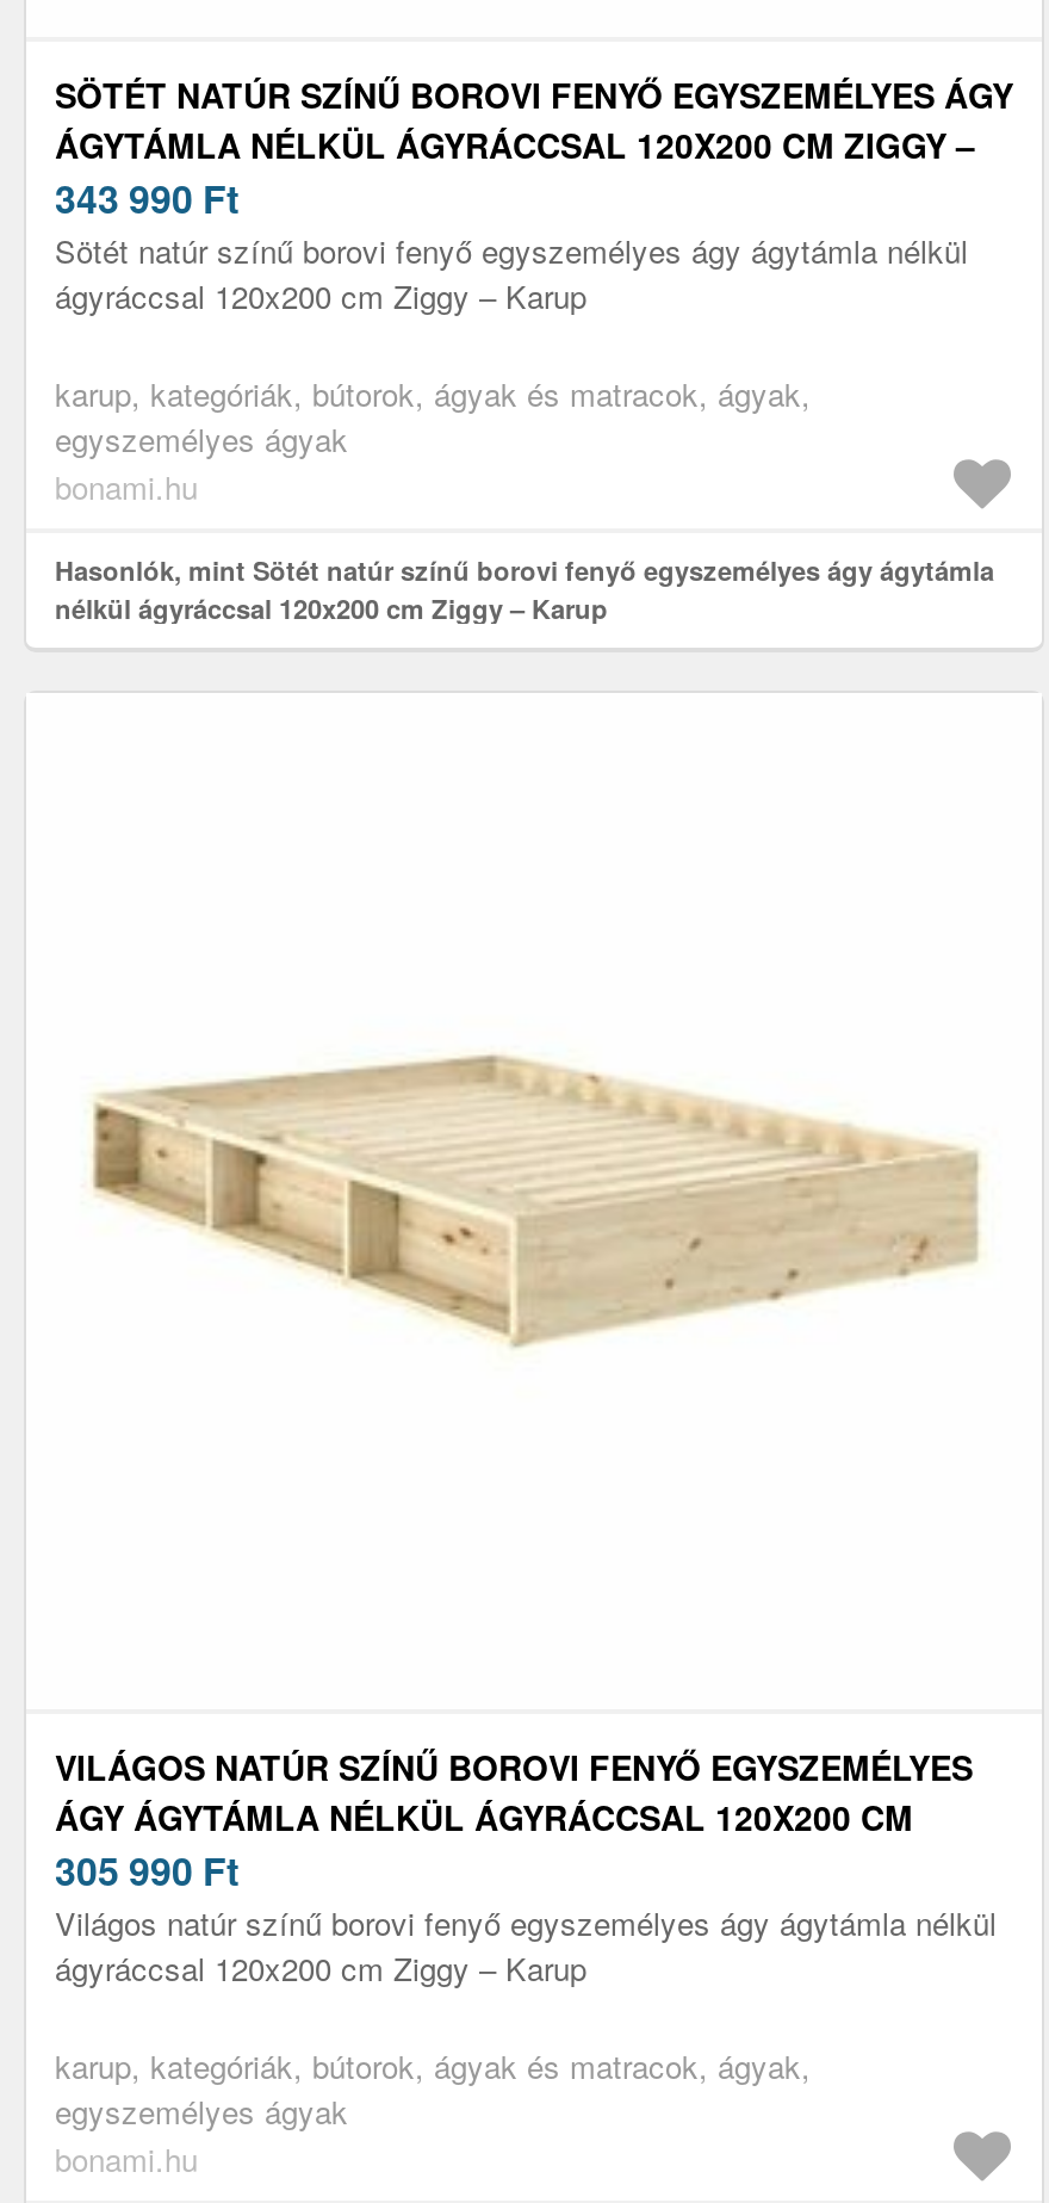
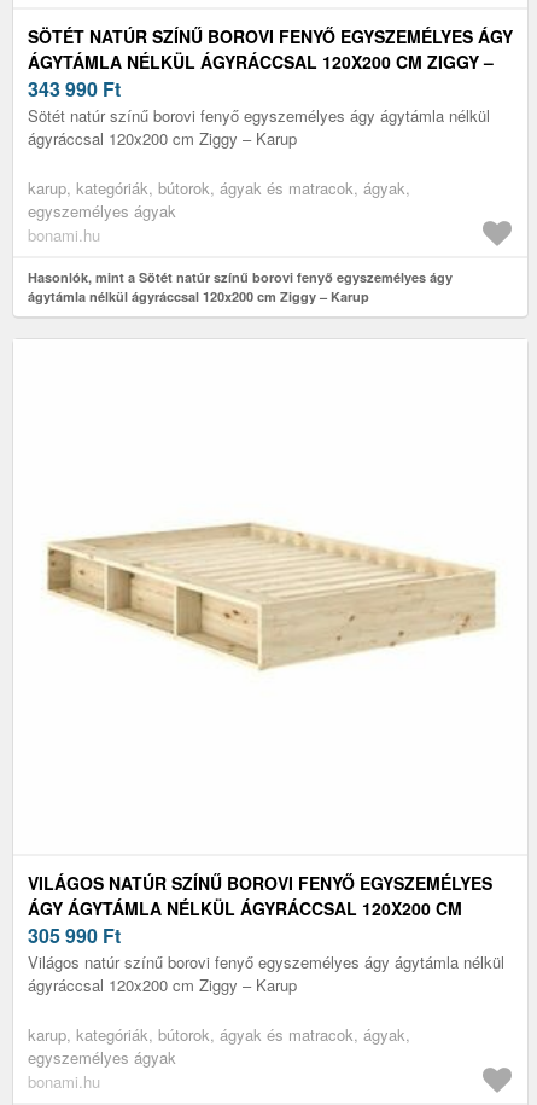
- Hasonlók, mint Sötét natúr színű borovi fenyő egyszemélyes ágy ágytámla
- nélkül ágyráccsal 120x200 cm Ziggy – Karup
+ Hasonlók, mint a Sötét natúr színű borovi fenyő egyszemélyes ágy
+ ágytámla nélkül ágyráccsal 120x200 cm Ziggy – Karup
